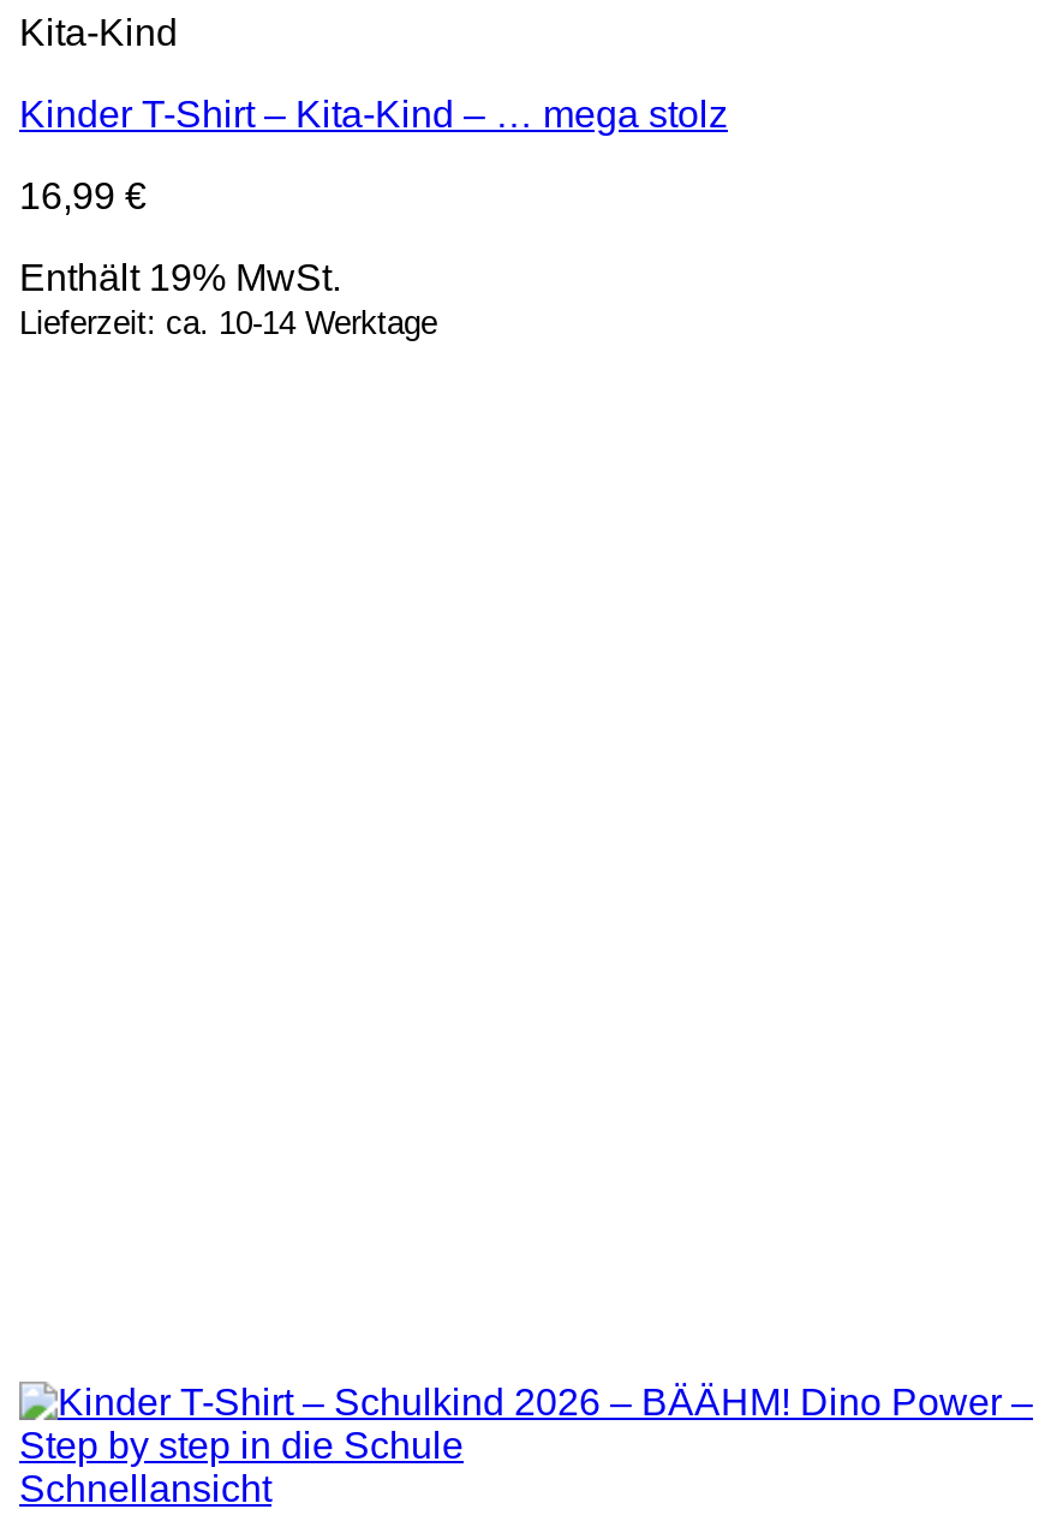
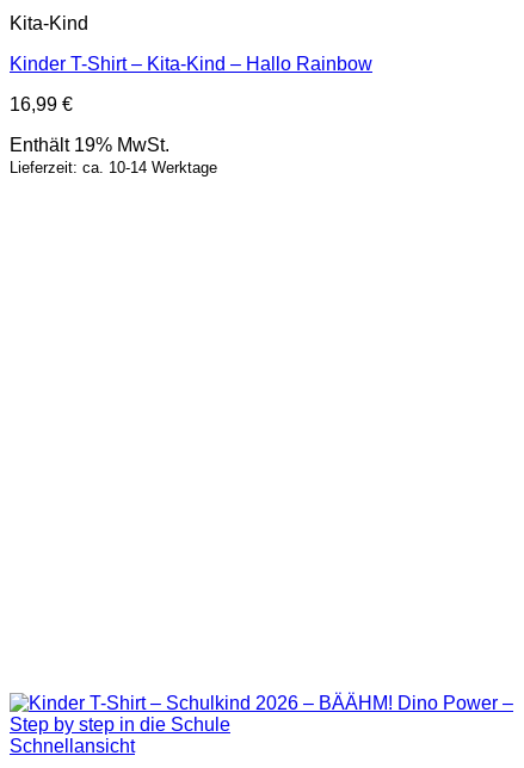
- Kinder T-Shirt – Kita-Kind – … mega stolz
+ Kinder T-Shirt – Kita-Kind – Hallo Rainbow
